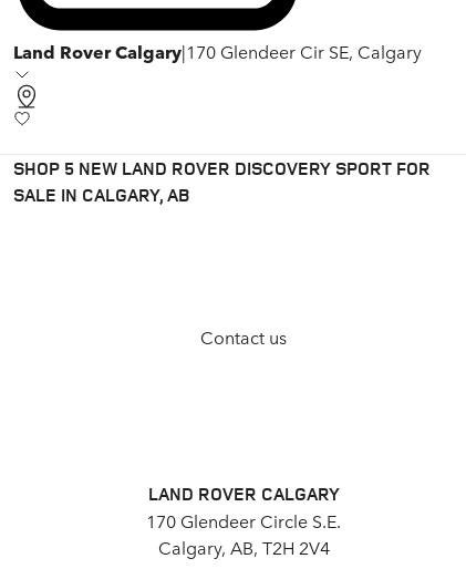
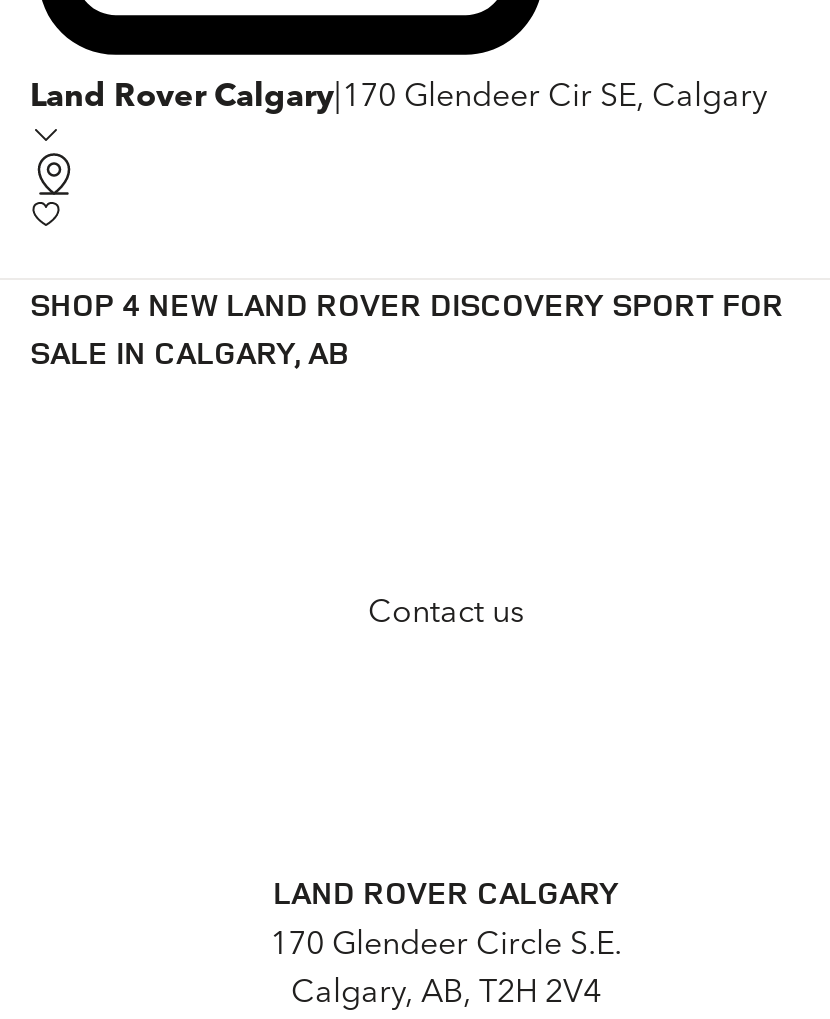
- SHOP 5 NEW LAND ROVER DISCOVERY SPORT FOR
+ SHOP 4 NEW LAND ROVER DISCOVERY SPORT FOR
